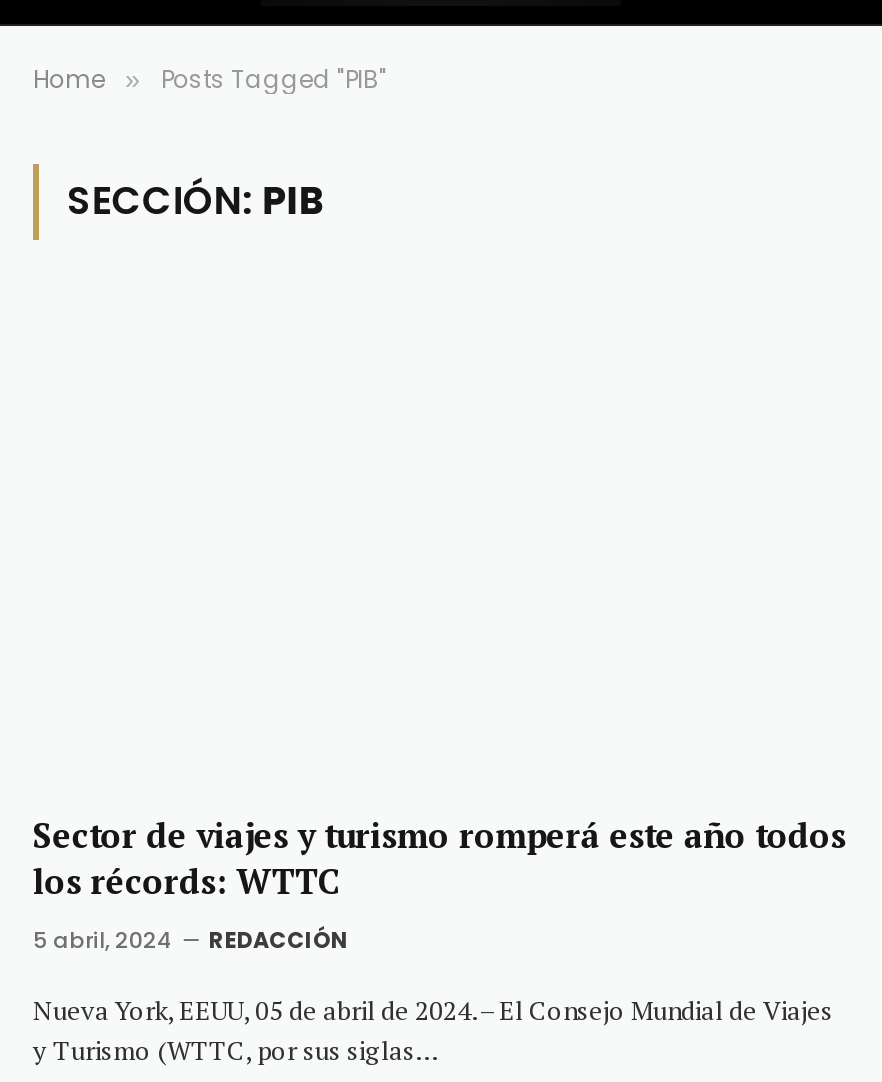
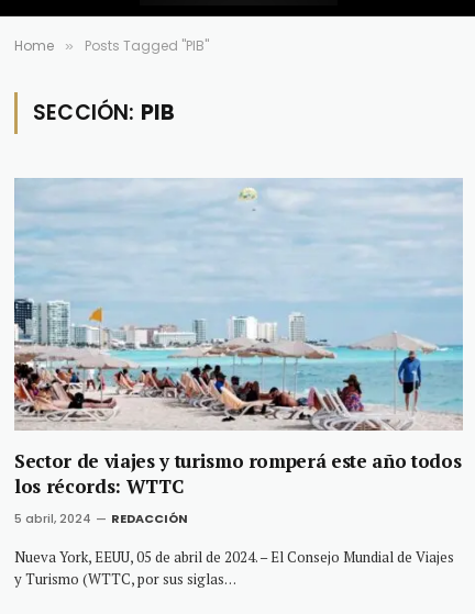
+ [image]
